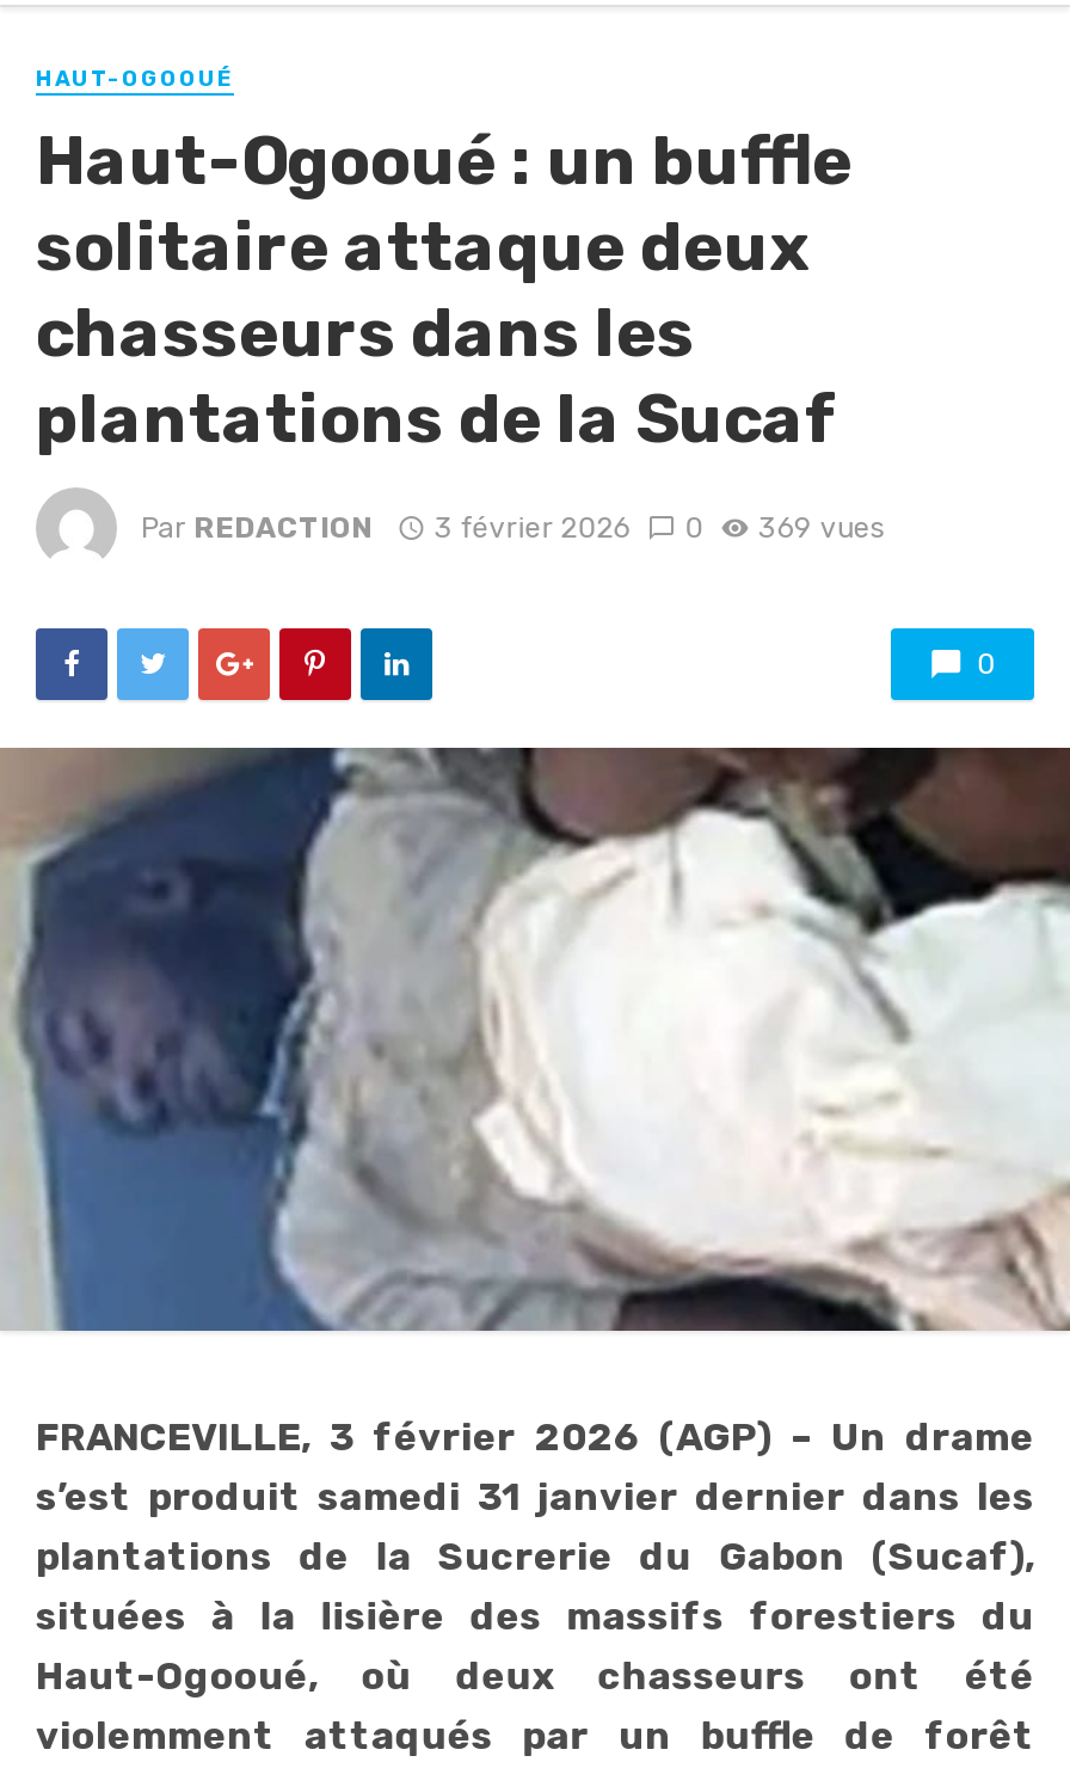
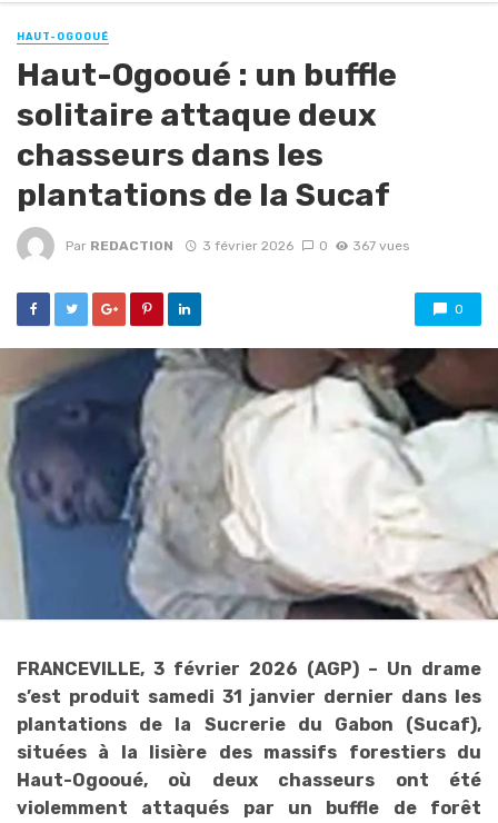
- Par REDACTION 3 février 2026 0 369 vues
+ Par REDACTION 3 février 2026 0 367 vues
